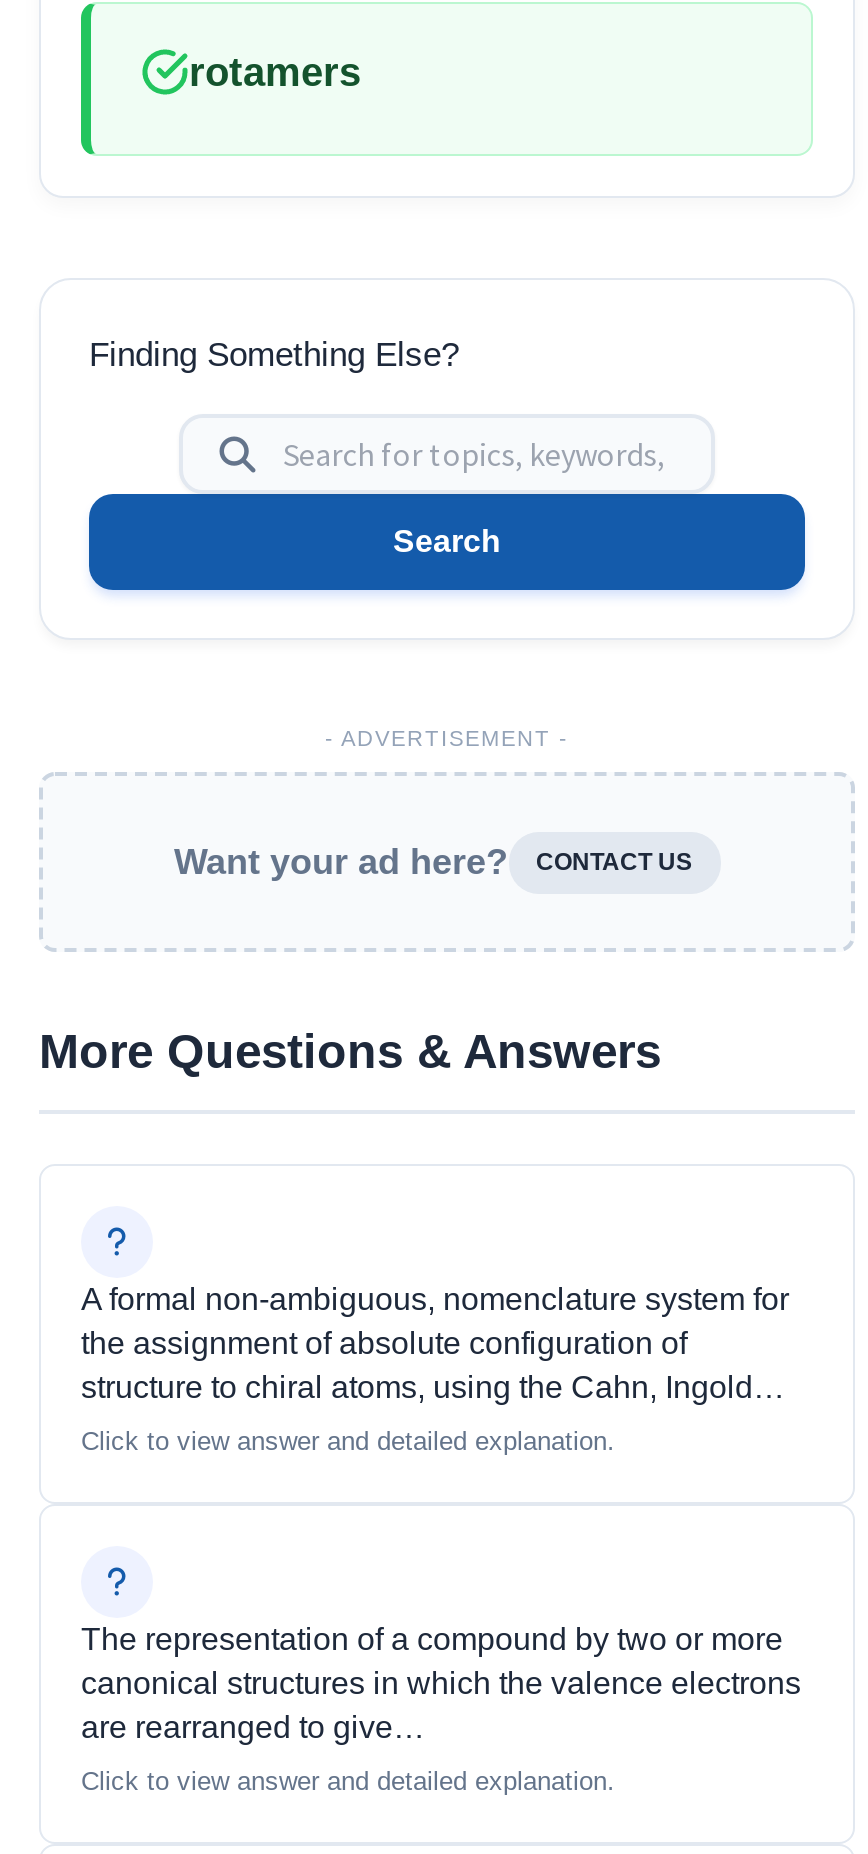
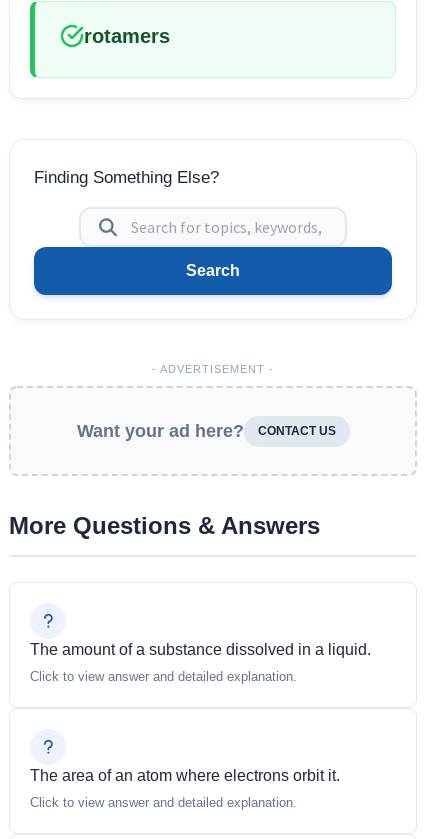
- A formal non-ambiguous, nomenclature system for
- the assignment of absolute configuration of
- structure to chiral atoms, using the Cahn, Ingold…
+ The amount of a substance dissolved in a liquid.

- The representation of a compound by two or more
- canonical structures in which the valence electrons
- are rearranged to give…
+ The area of an atom where electrons orbit it.
